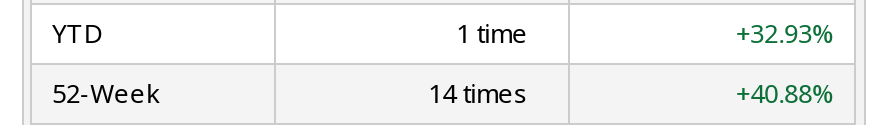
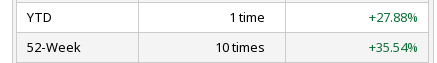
- +32.93%
+ +27.88%

- 14 times
+ 10 times

- +40.88%
+ +35.54%
